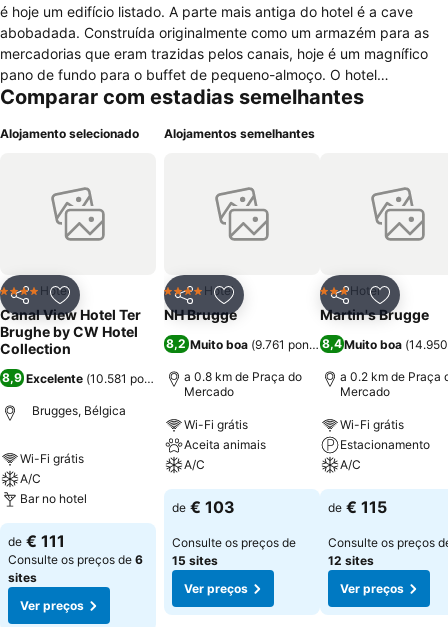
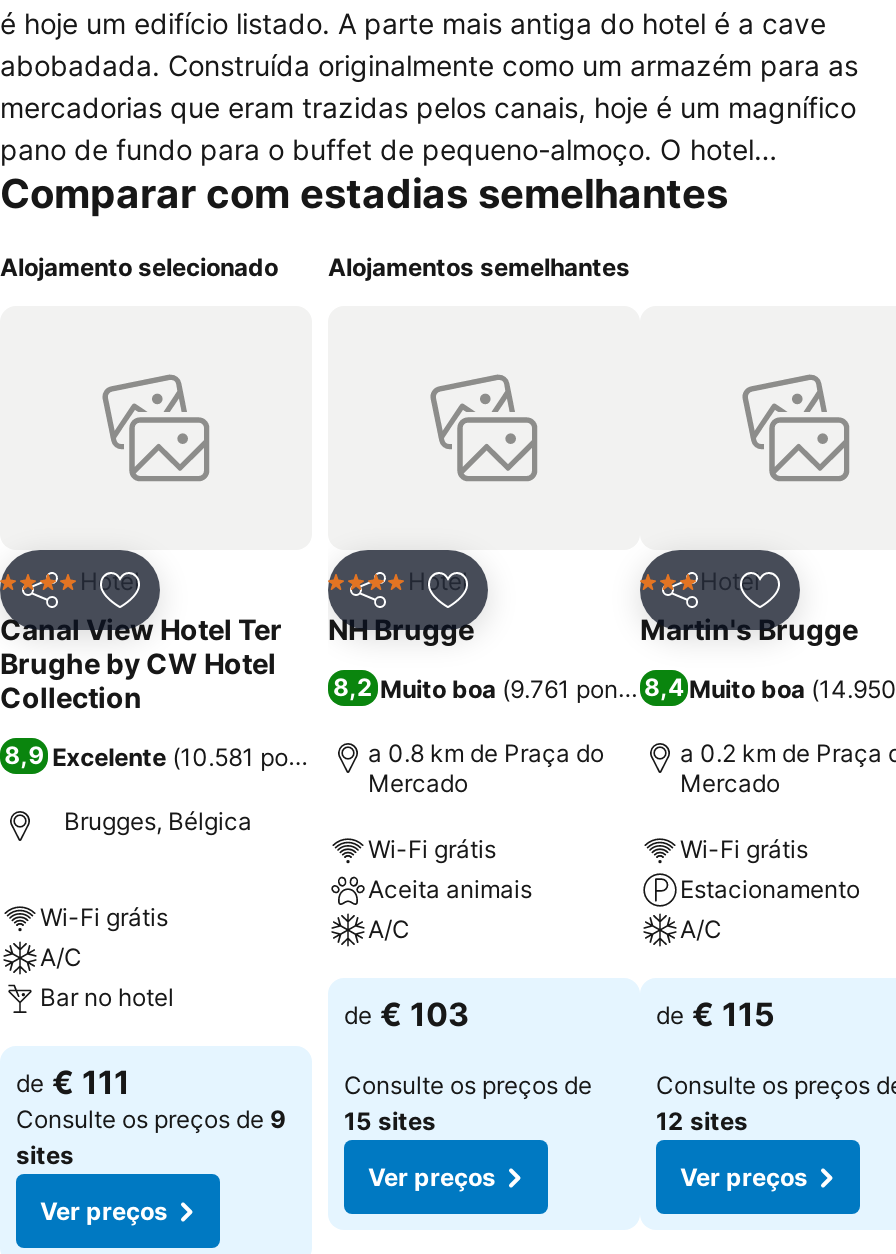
- Consulte os preços de 6
+ Consulte os preços de 9
